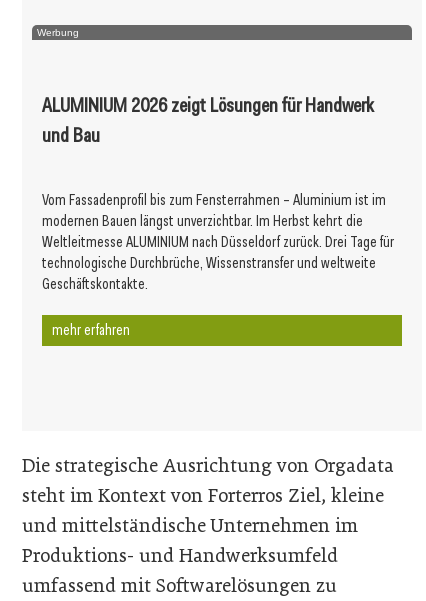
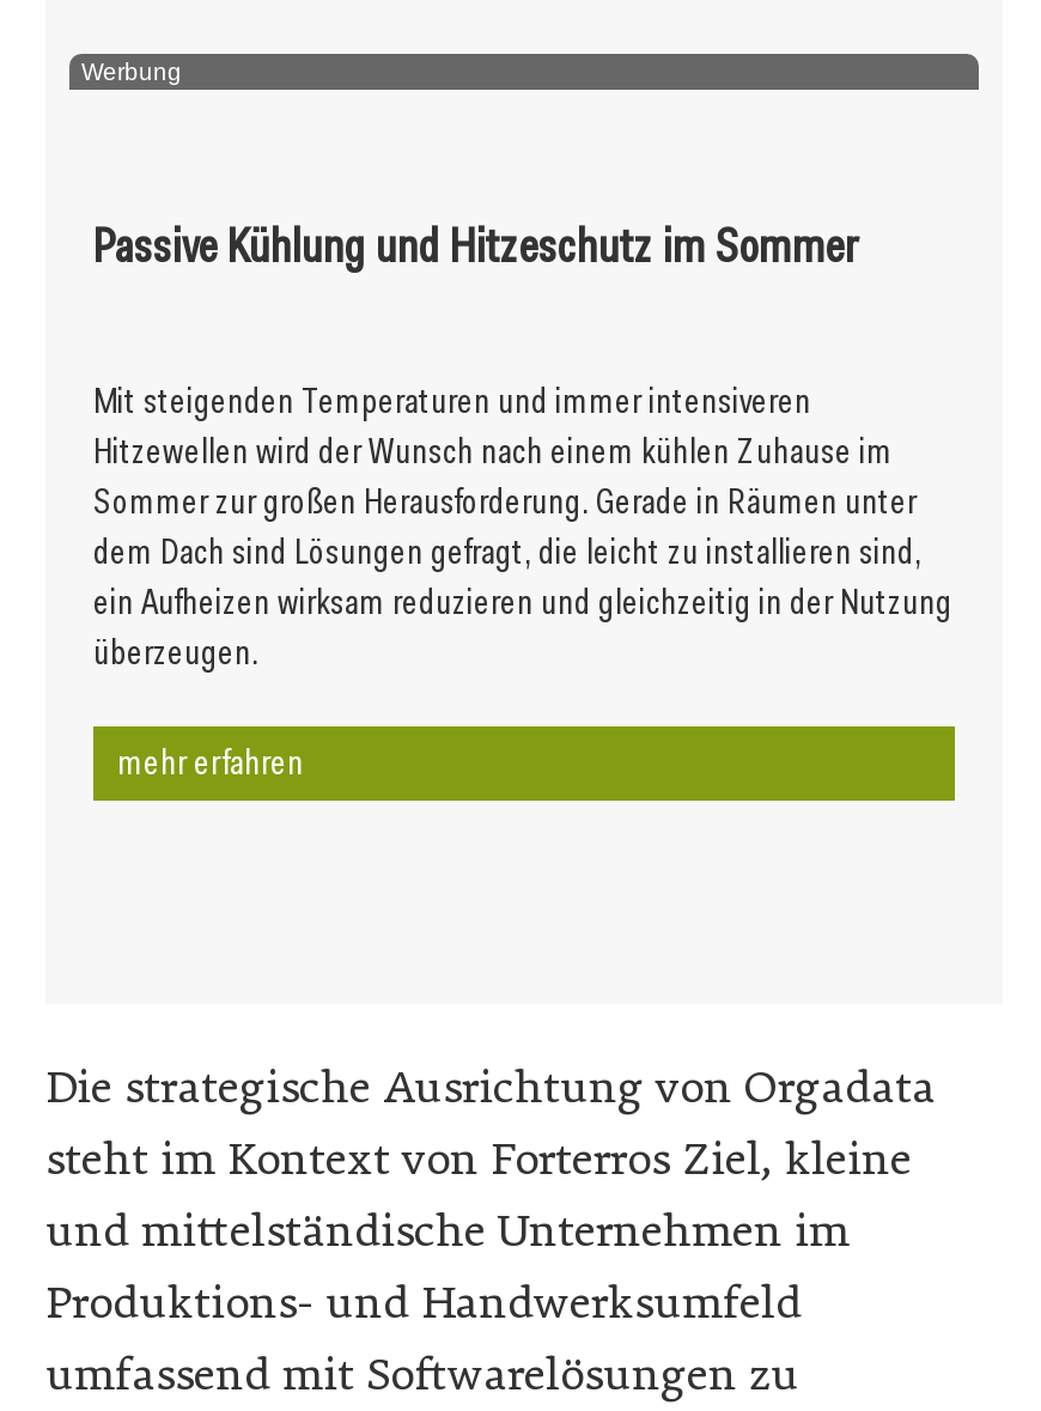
- ALUMINIUM 2026 zeigt Lösungen für Handwerk
- und Bau
+ Passive Kühlung und Hitzeschutz im Sommer

- Vom Fassadenprofil bis zum Fensterrahmen – Aluminium ist im
- modernen Bauen längst unverzichtbar. Im Herbst kehrt die
- Weltleitmesse ALUMINIUM nach Düsseldorf zurück. Drei Tage für
- technologische Durchbrüche, Wissenstransfer und weltweite
- Geschäftskontakte.
+ Mit steigenden Temperaturen und immer intensiveren
+ Hitzewellen wird der Wunsch nach einem kühlen Zuhause im
+ Sommer zur großen Herausforderung. Gerade in Räumen unter
+ dem Dach sind Lösungen gefragt, die leicht zu installieren sind,
+ ein Aufheizen wirksam reduzieren und gleichzeitig in der Nutzung
+ überzeugen.
